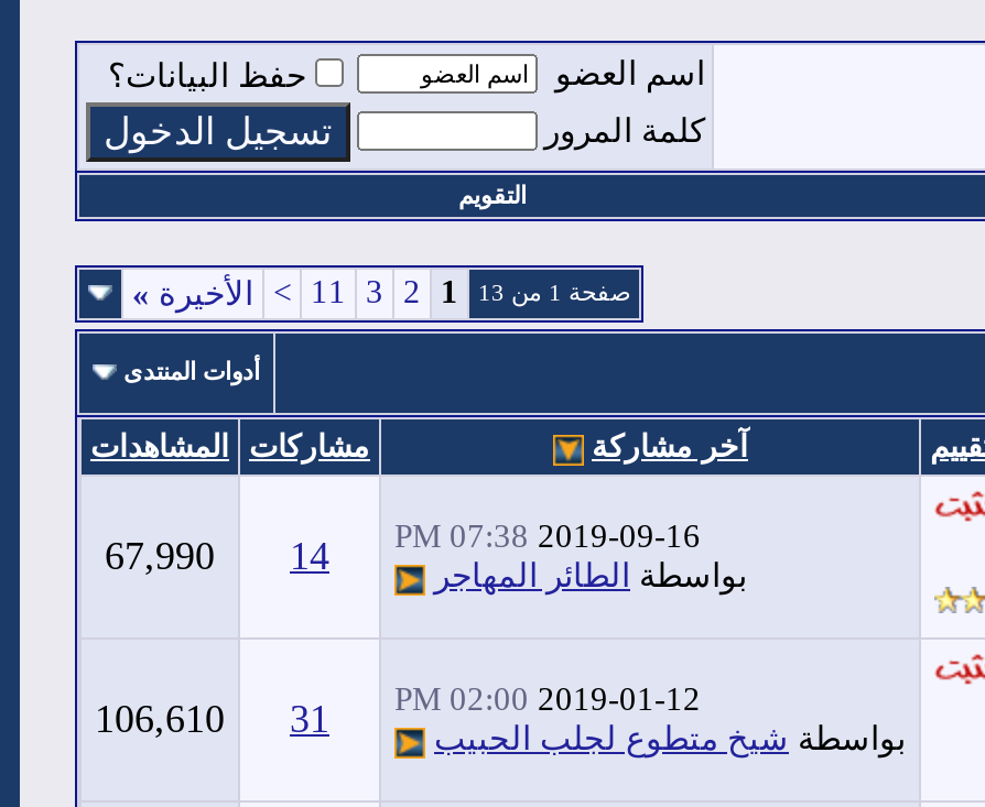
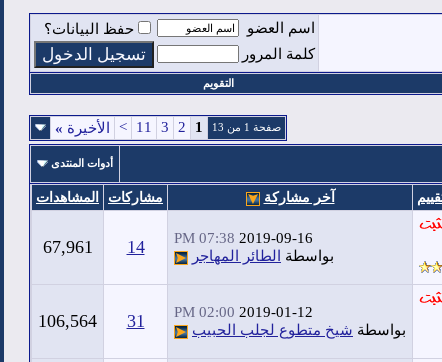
- 67,990 14
+ 67,961 14

- 106,610 31
+ 106,564 31
